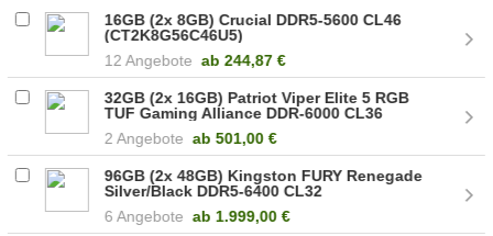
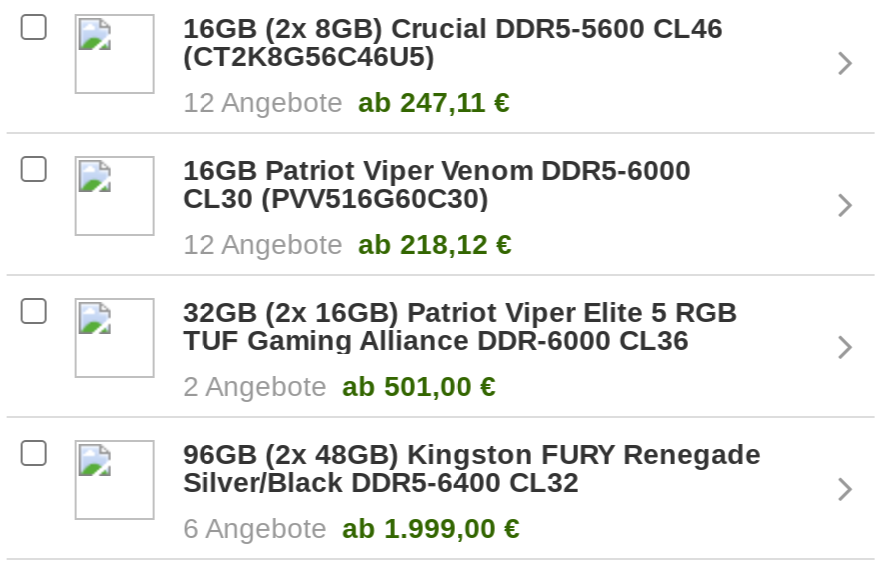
- 12 Angebote ab 244,87 €
+ 12 Angebote ab 247,11 €
+ 16GB Patriot Viper Venom DDR5-6000
+ CL30 (PVV516G60C30)
+ 12 Angebote ab 218,12 €
